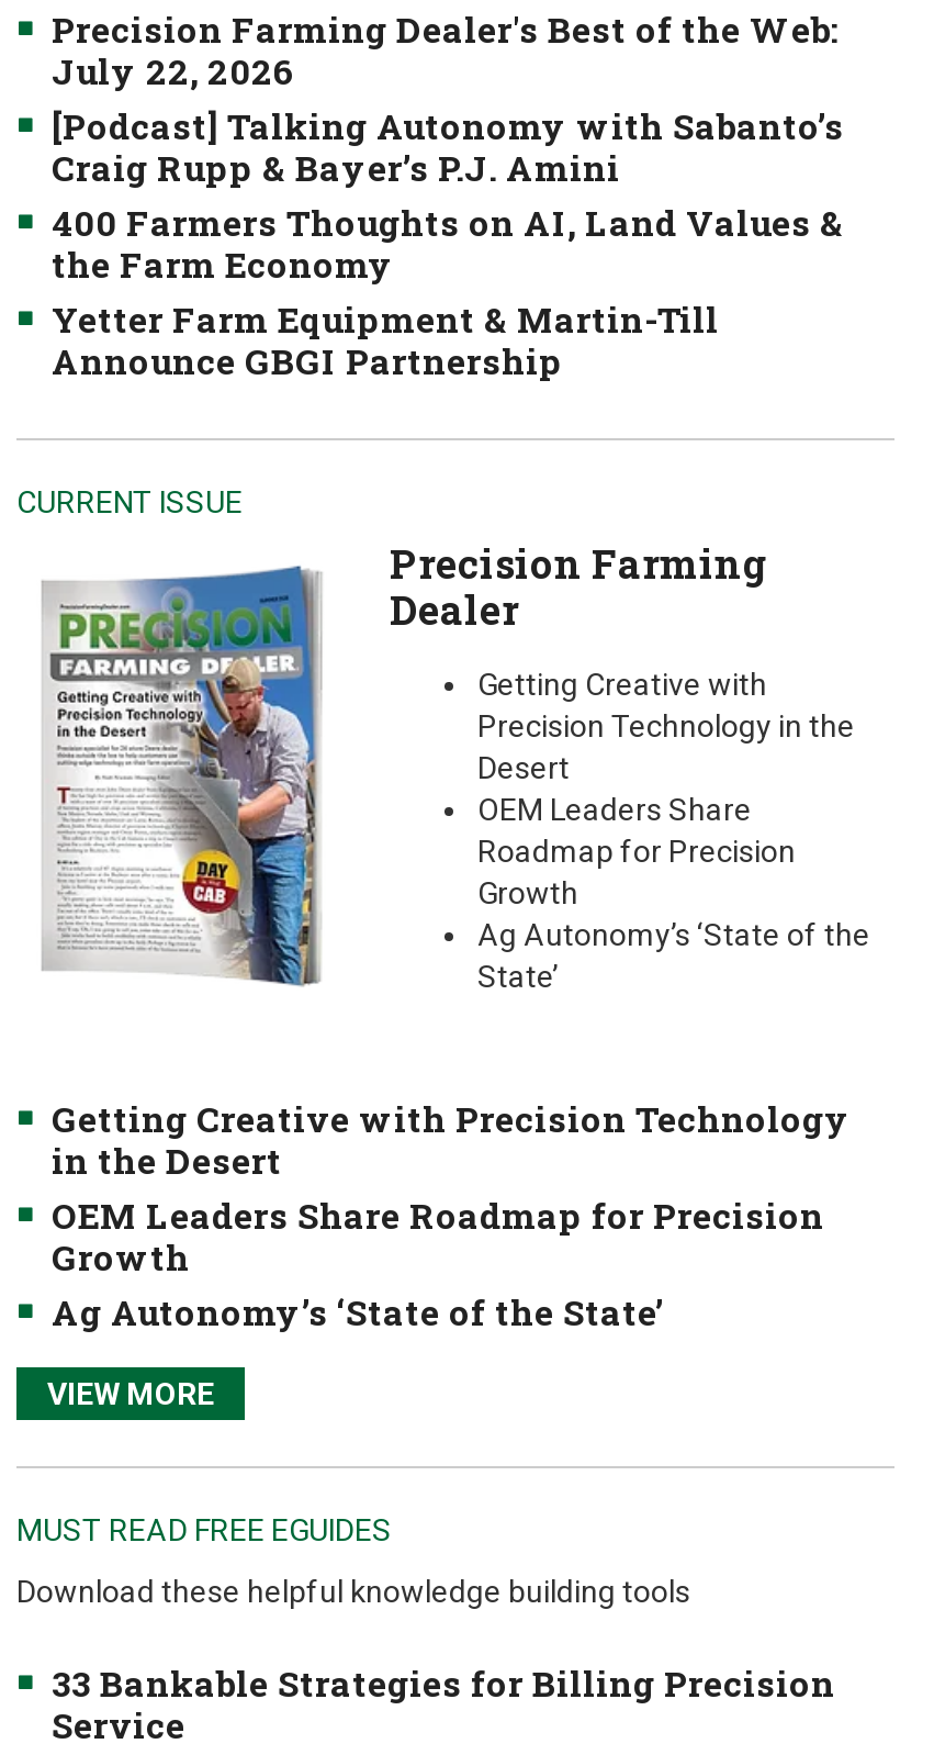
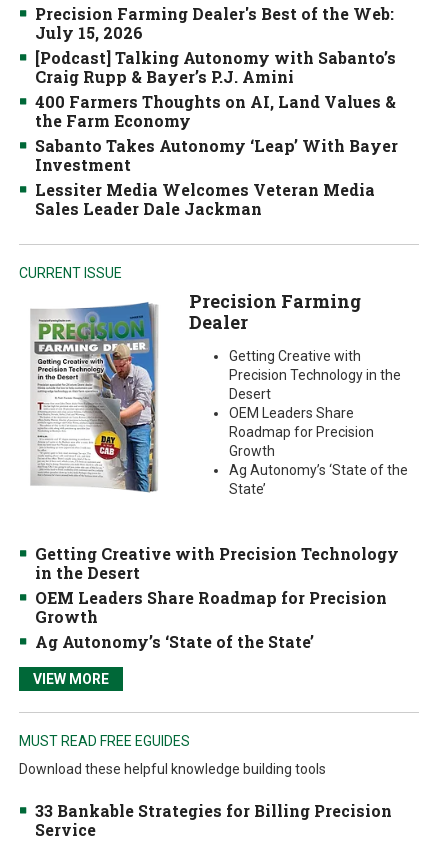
- July 22, 2026
+ July 15, 2026

- Yetter Farm Equipment & Martin-Till
- Announce GBGI Partnership
+ Sabanto Takes Autonomy ‘Leap’ With Bayer
+ Investment
+ Lessiter Media Welcomes Veteran Media
+ Sales Leader Dale Jackman
